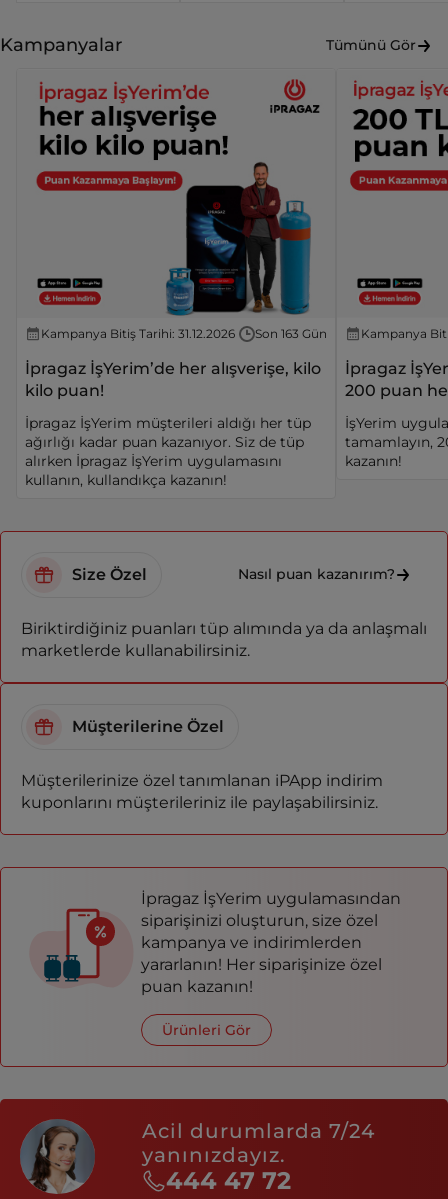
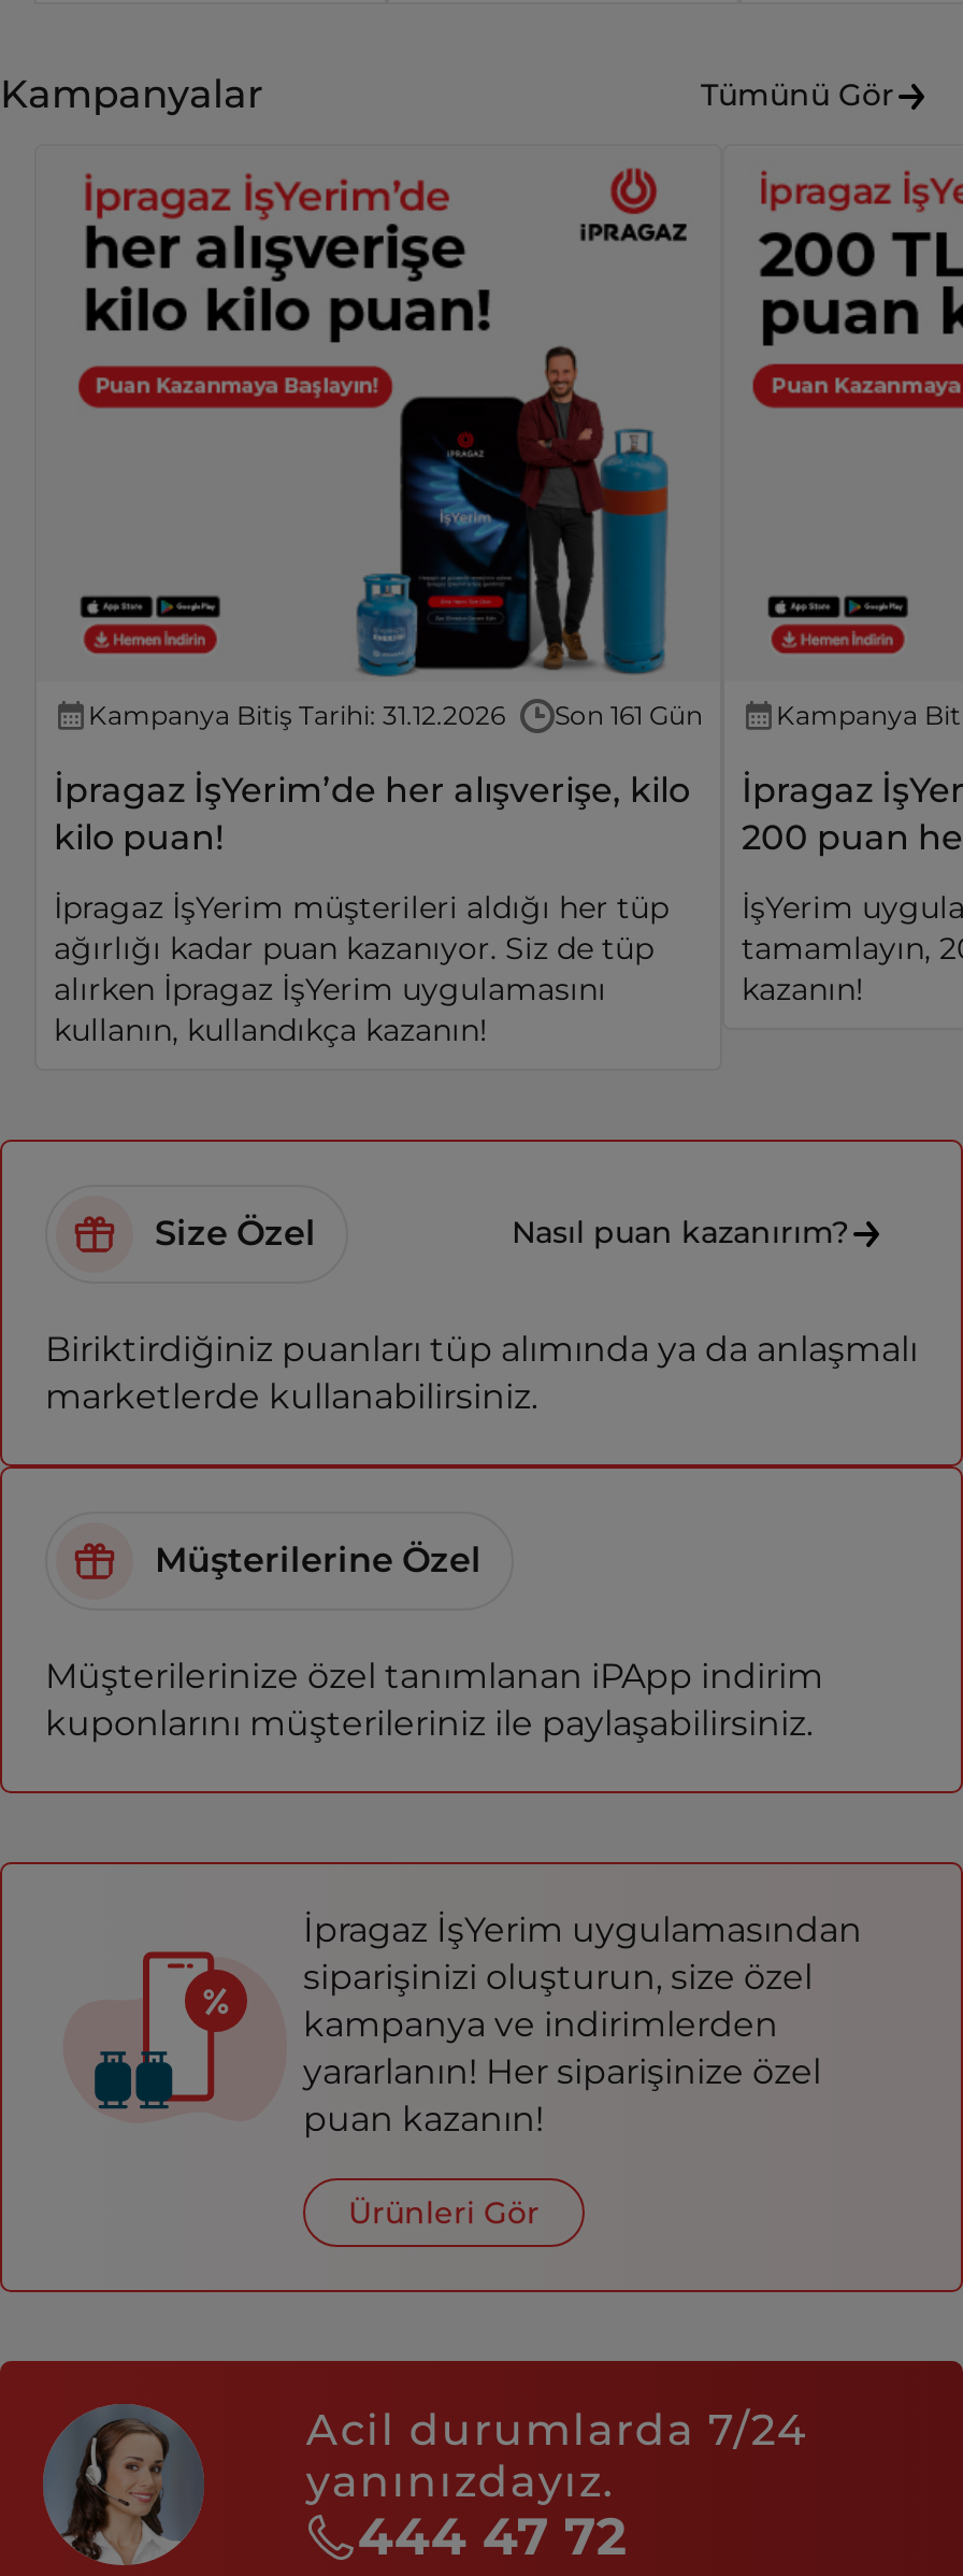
- Kampanya Bitiş Tarihi: 31.12.2026 Son 163 Gün
+ Kampanya Bitiş Tarihi: 31.12.2026 Son 161 Gün
